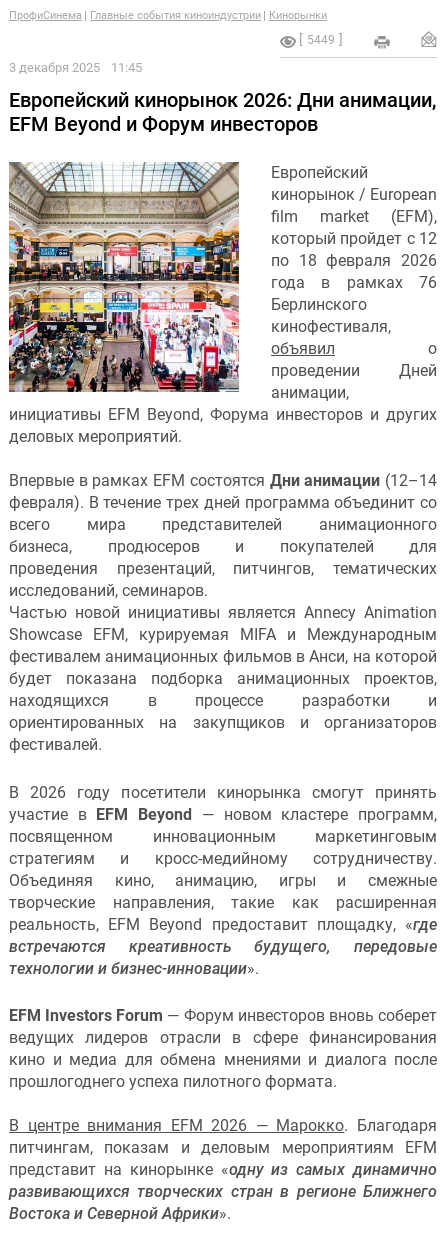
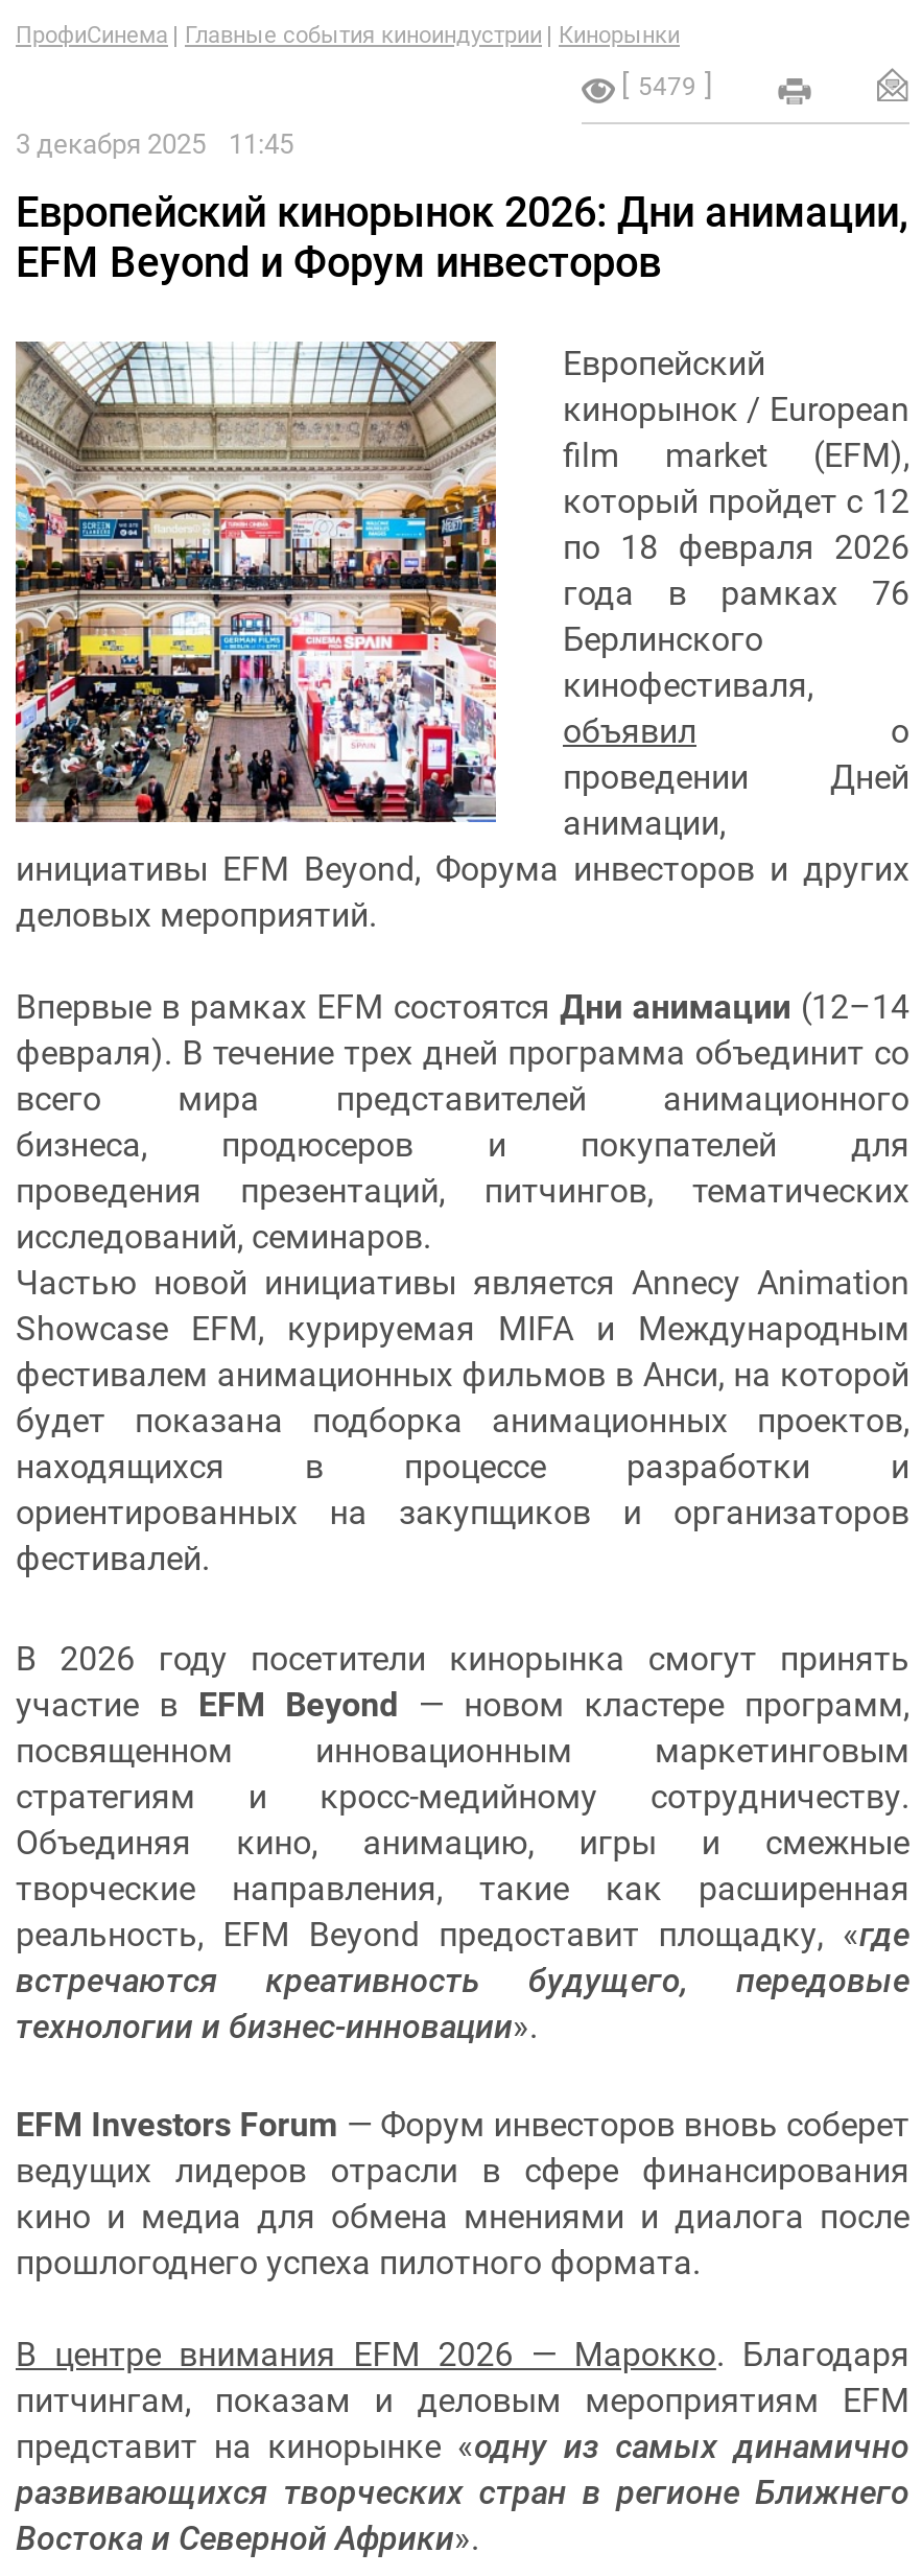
- 5449
+ 5479
